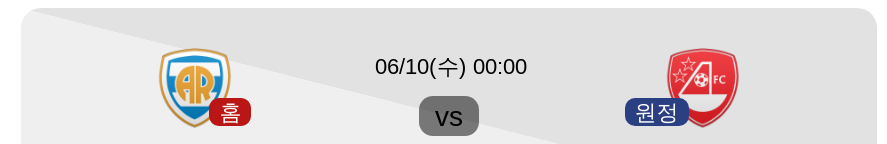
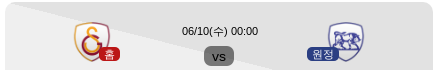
- [image]
+ [image]

- [image]
+ [image]
